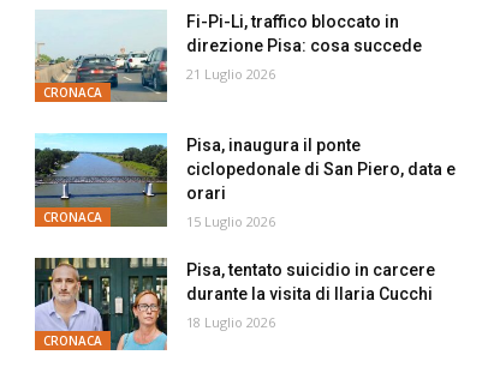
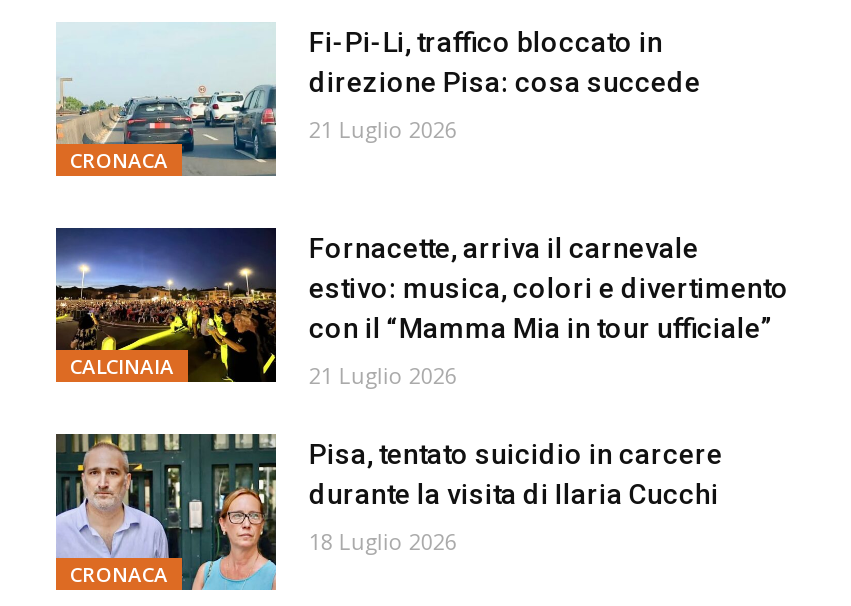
- [image]
- CRONACA
+ [image]
+ CALCINAIA

- Pisa, inaugura il ponte
- ciclopedonale di San Piero, data e
- orari
+ Fornacette, arriva il carnevale
+ estivo: musica, colori e divertimento
+ con il “Mamma Mia in tour ufficiale”

- 15 Luglio 2026
+ 21 Luglio 2026
